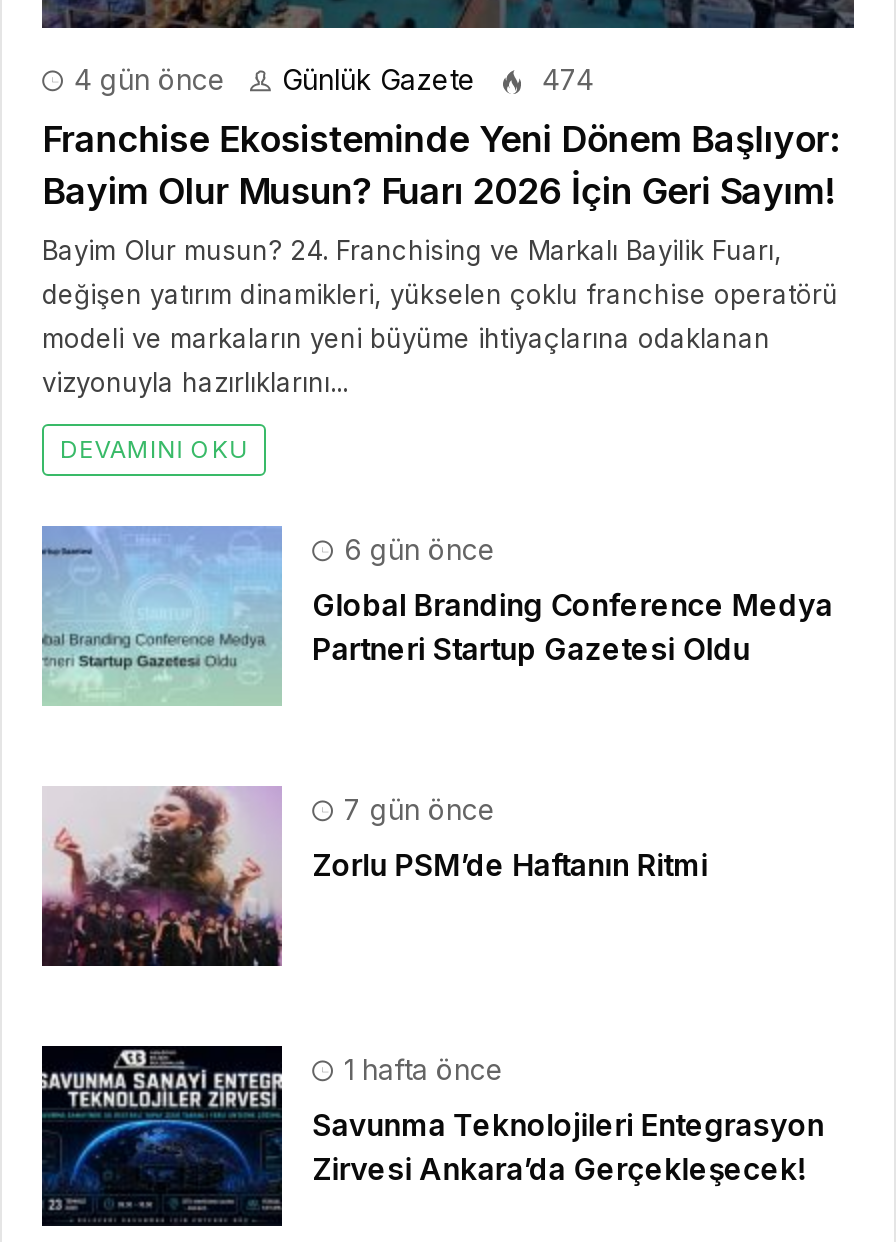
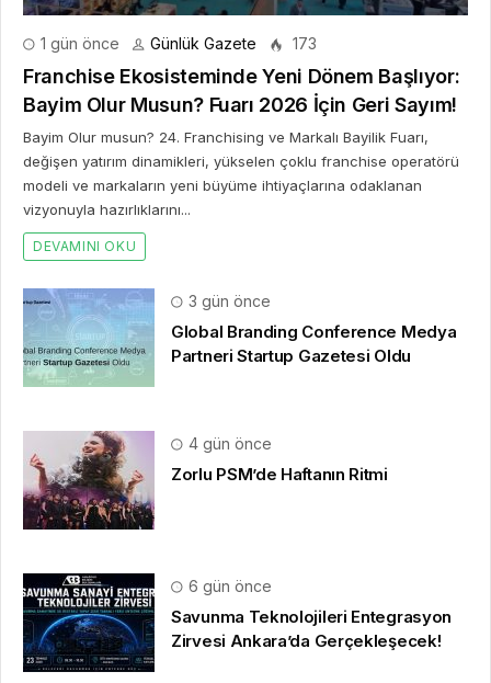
- 4 gün önce
+ 1 gün önce

- 474
+ 173

- 6 gün önce
+ 3 gün önce

- 7 gün önce
+ 4 gün önce

- 1 hafta önce
+ 6 gün önce
